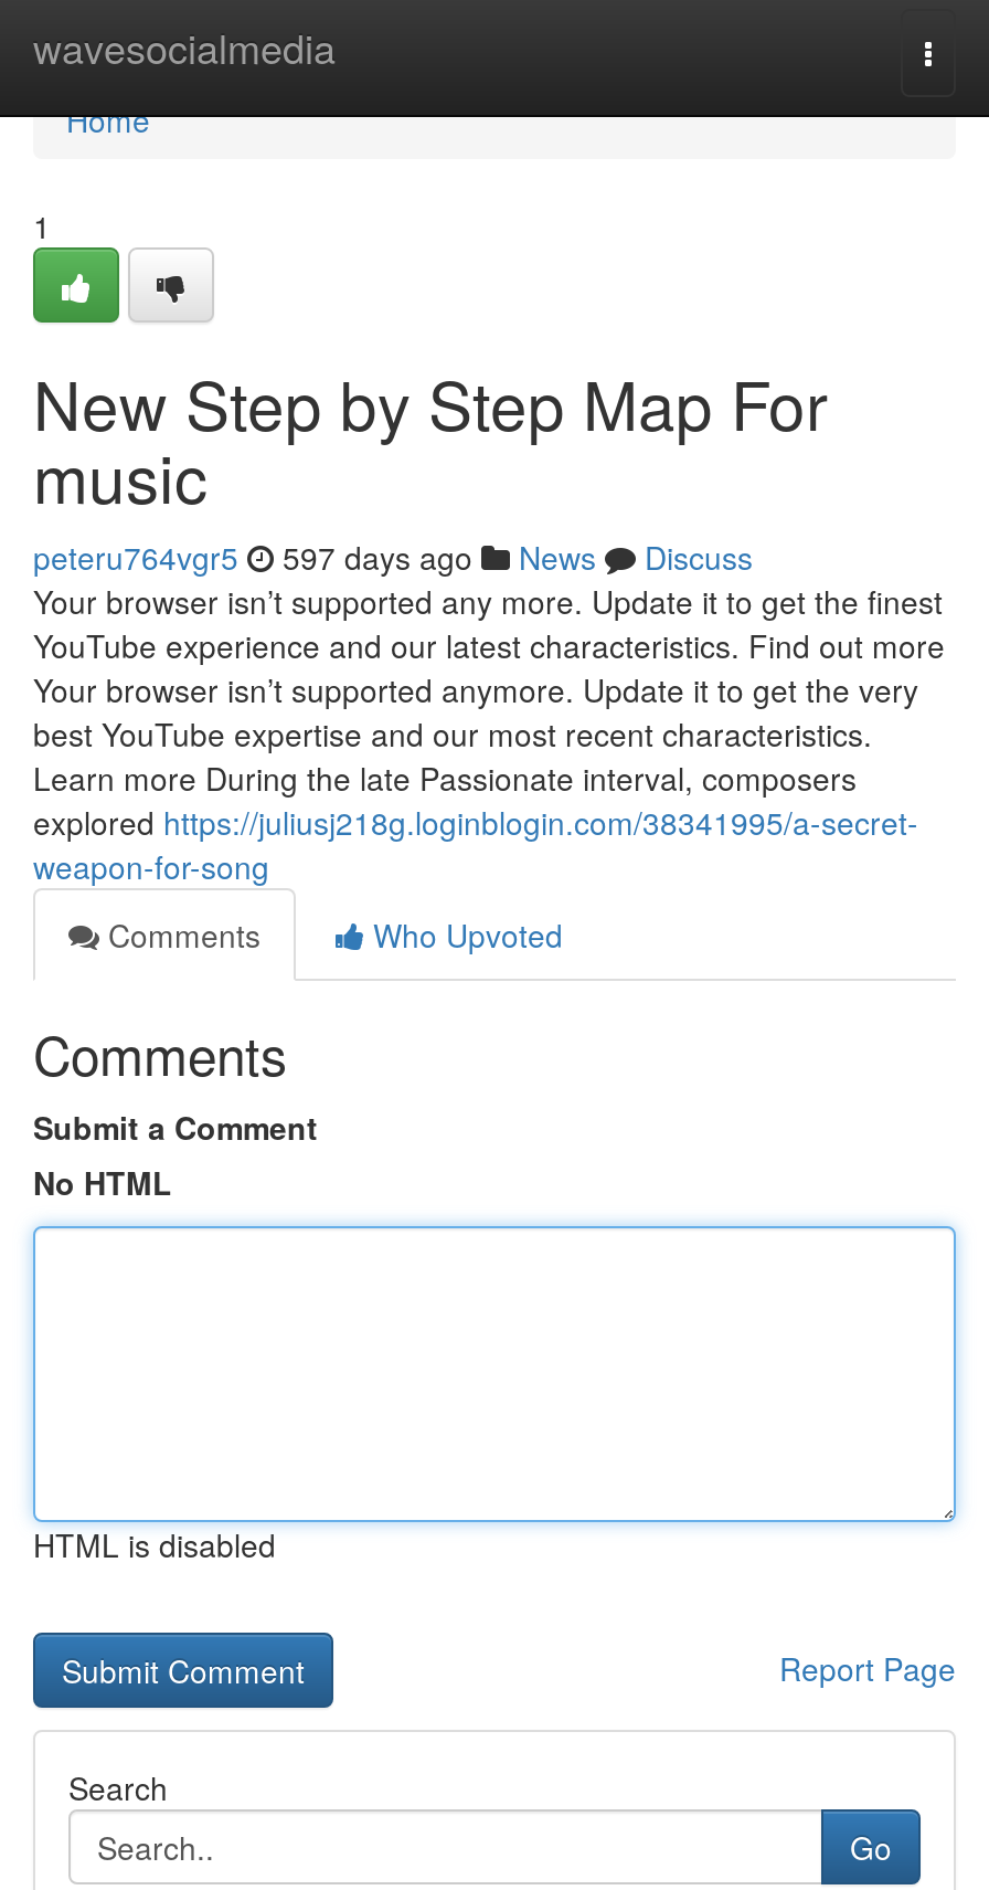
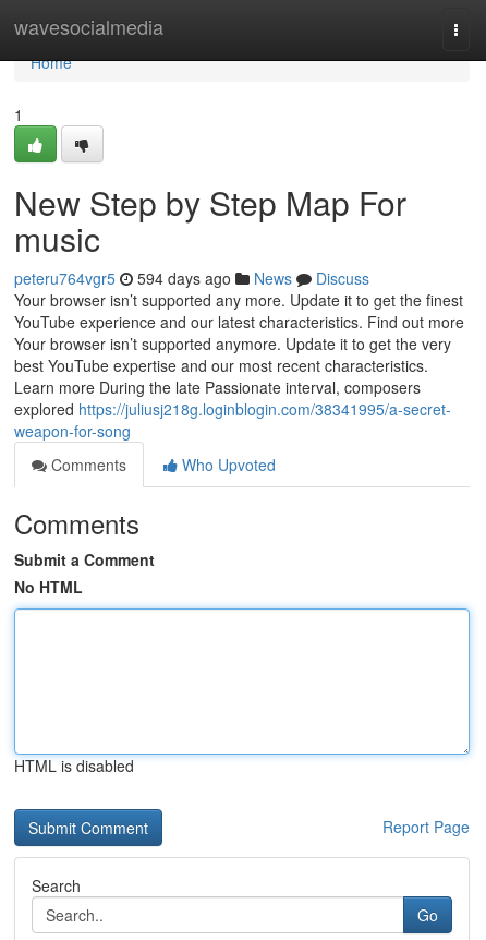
- peteru764vgr5 597 days ago News Discuss
+ peteru764vgr5 594 days ago News Discuss
